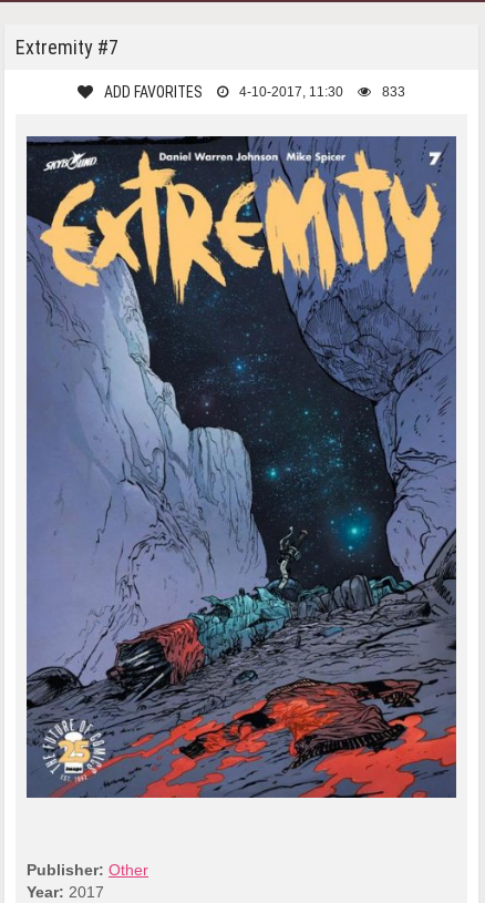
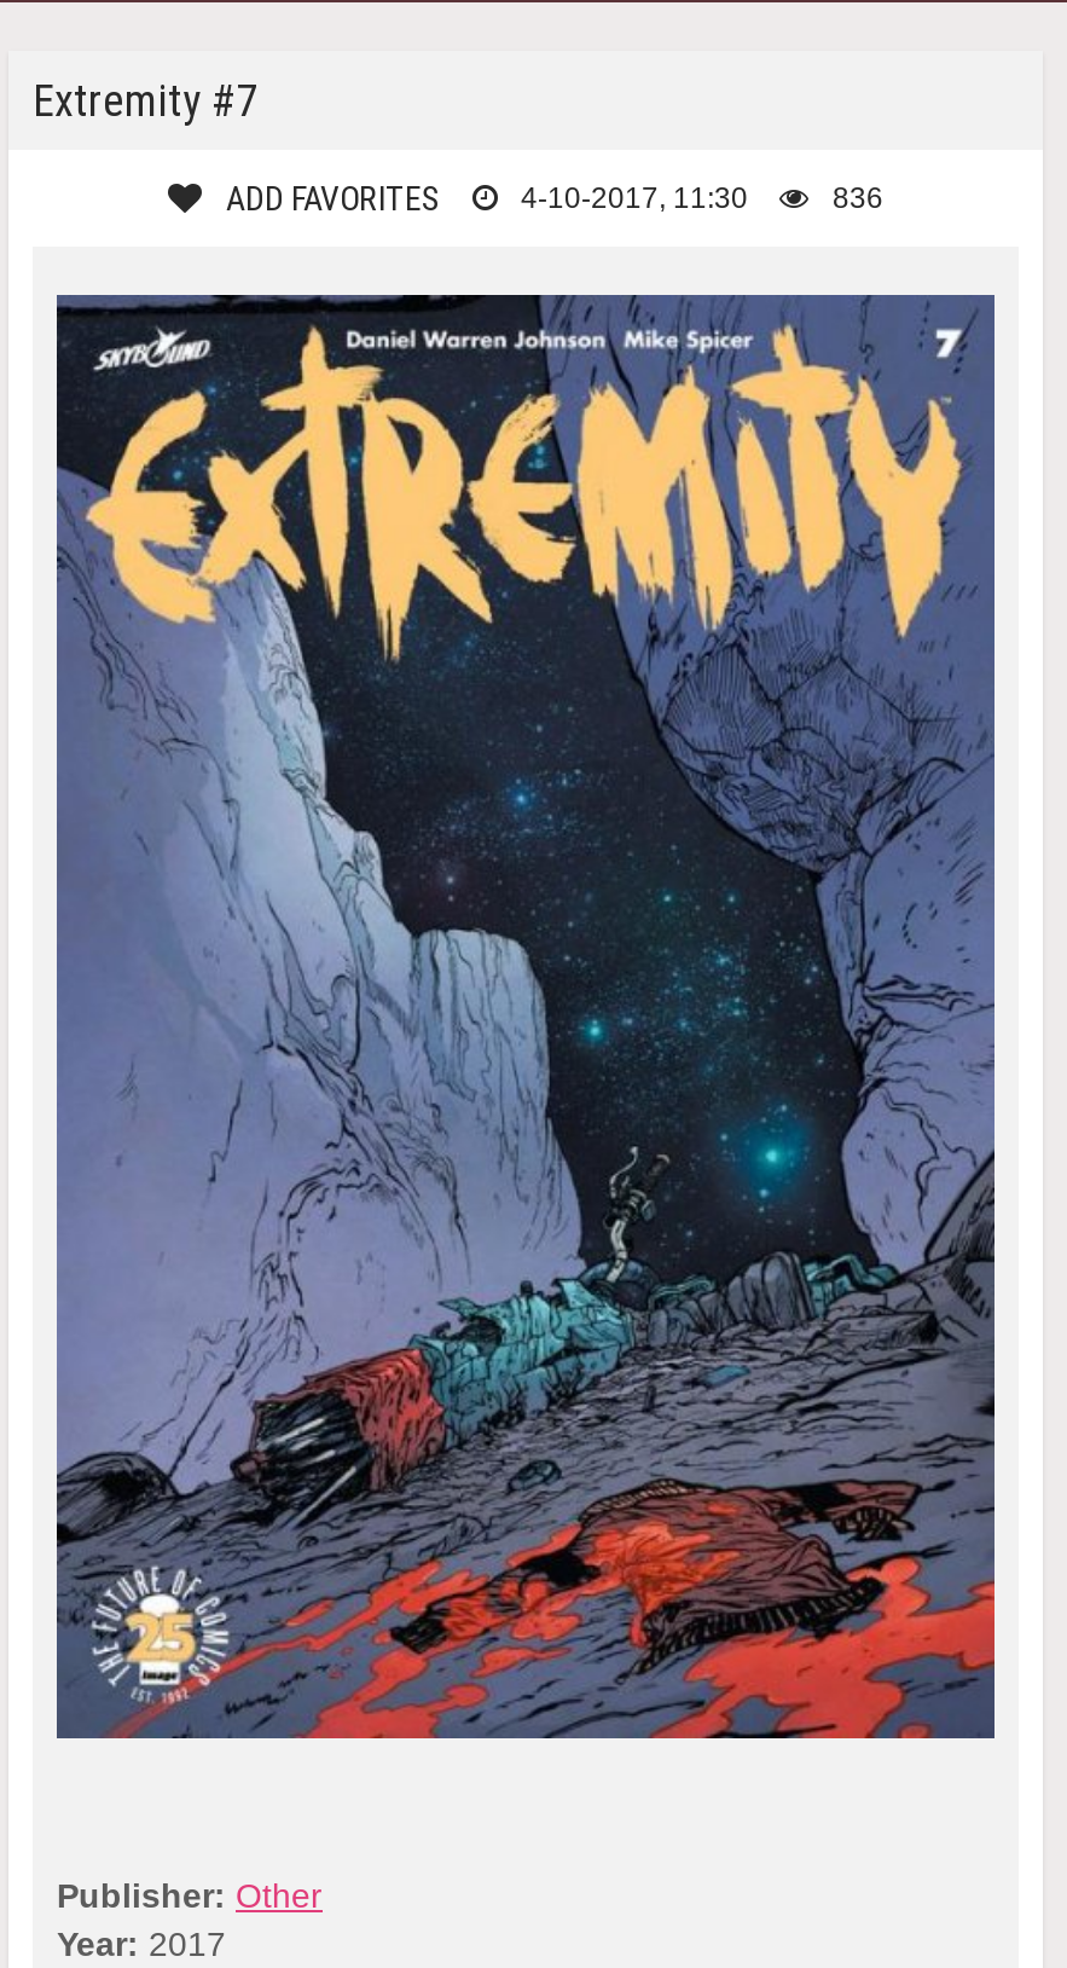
- 833
+ 836
